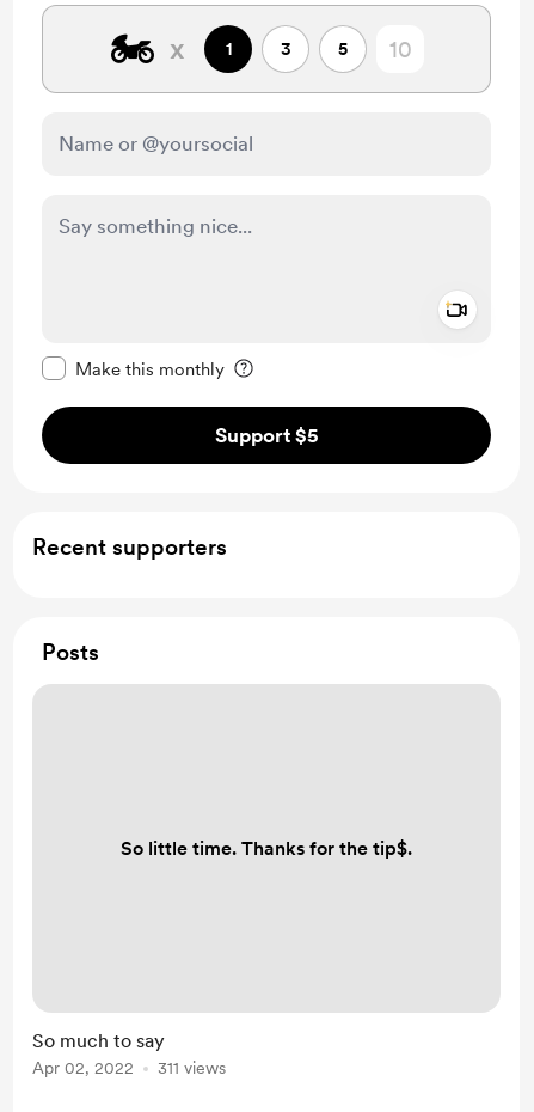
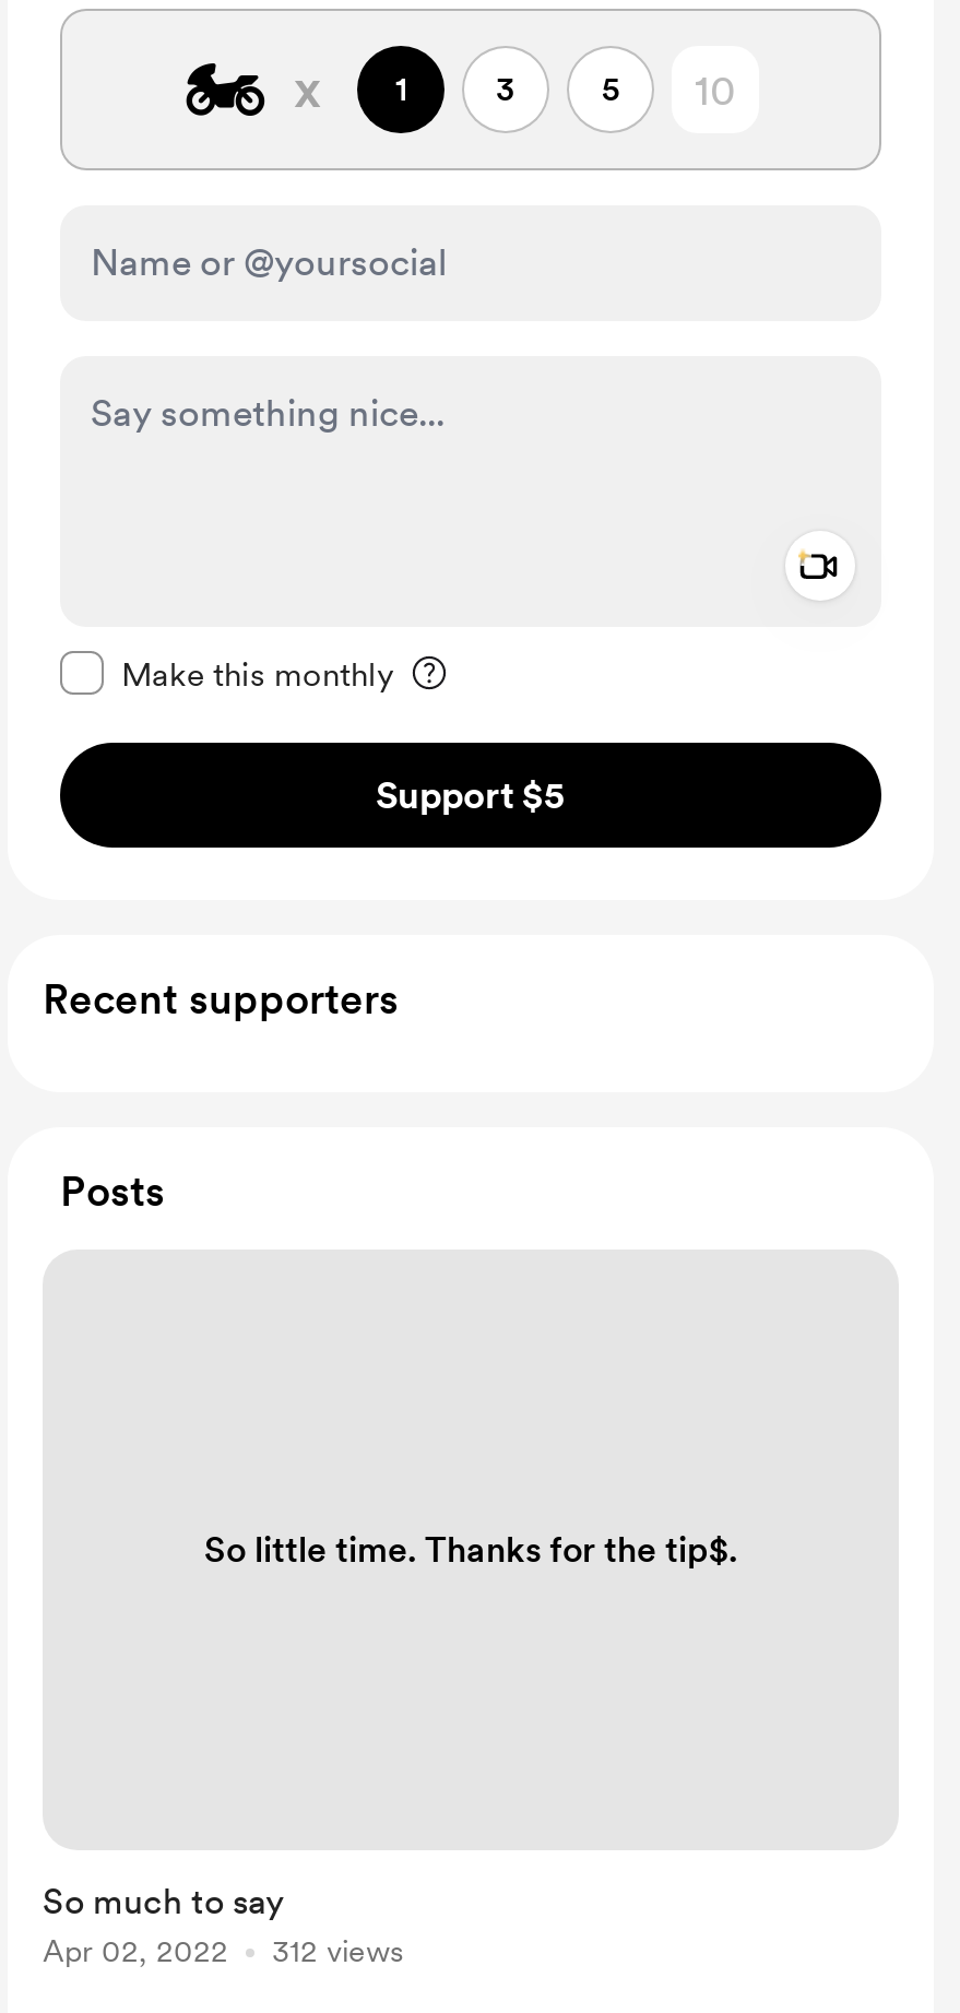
- Apr 02, 2022 311 views
+ Apr 02, 2022 312 views
